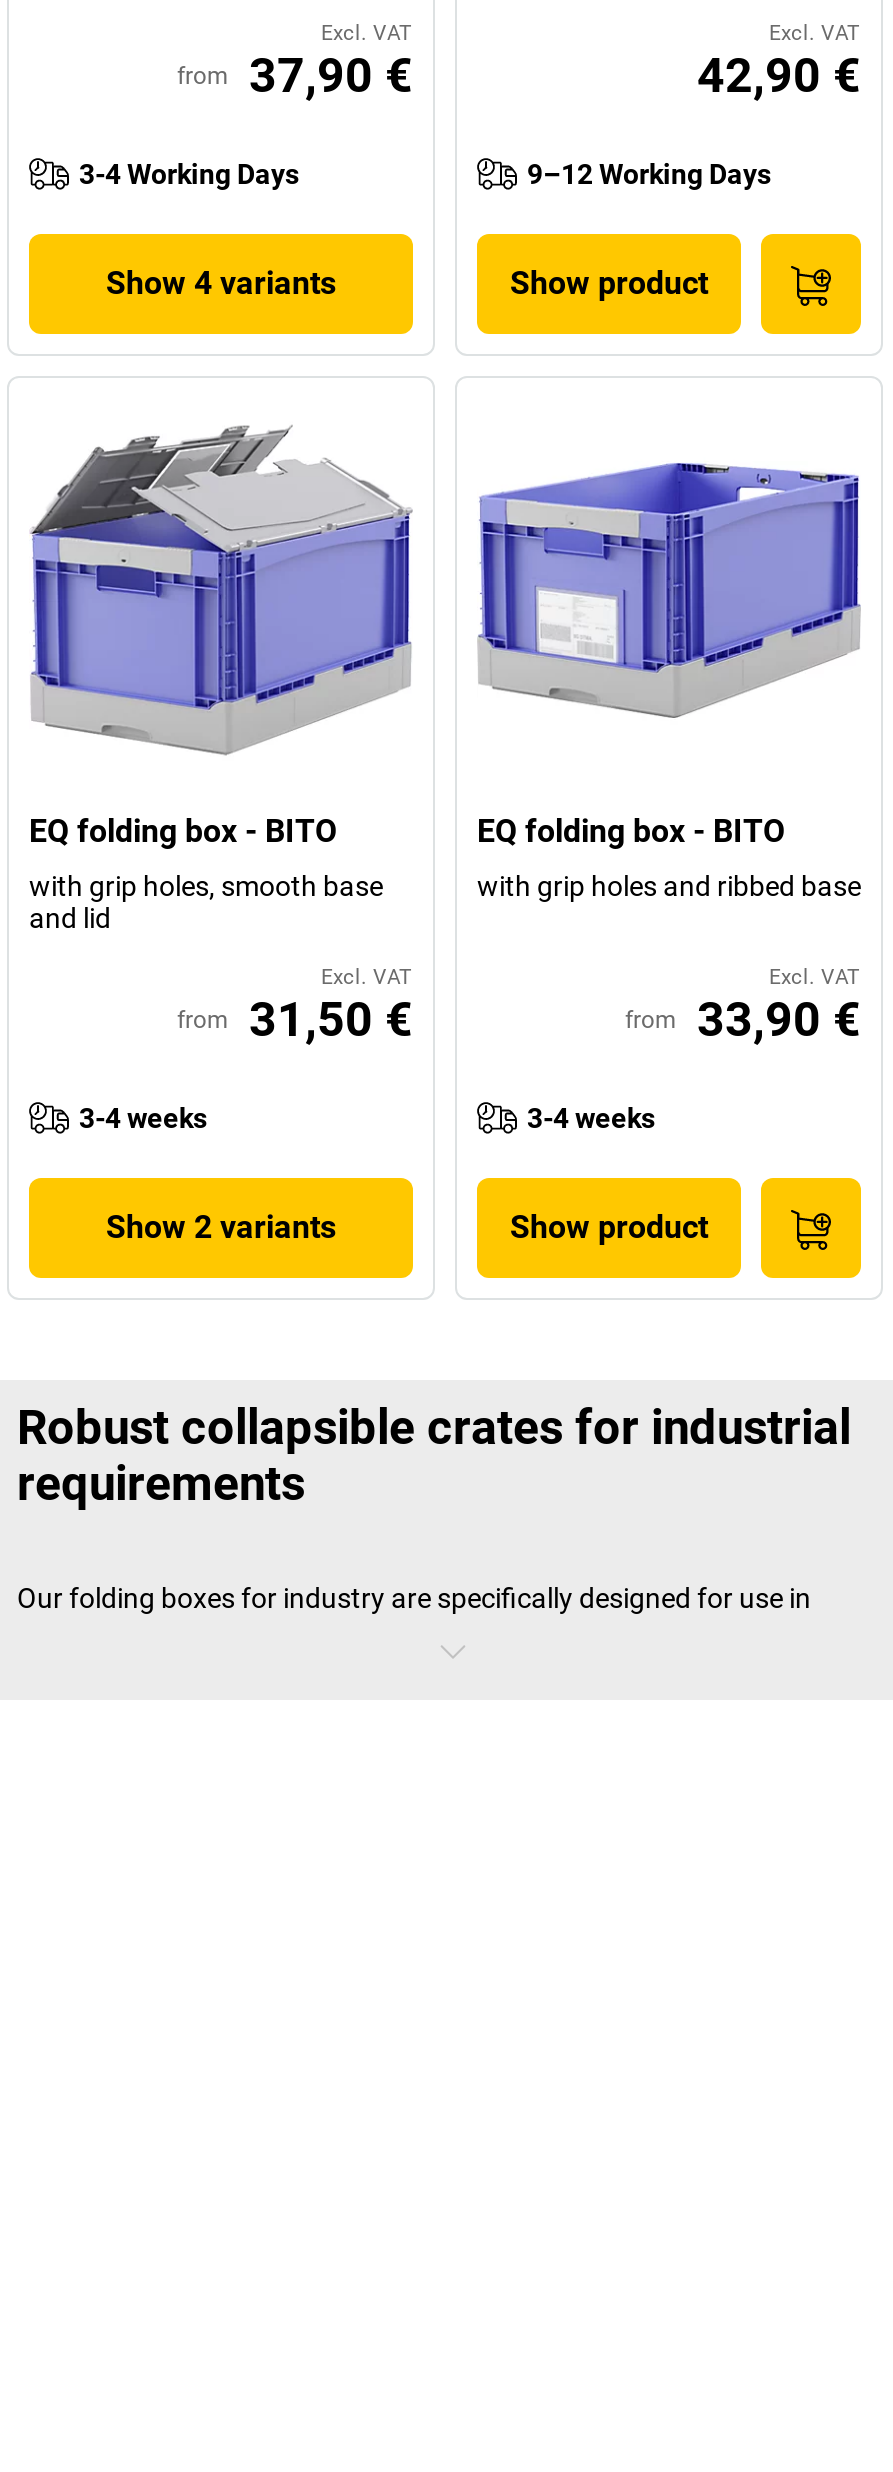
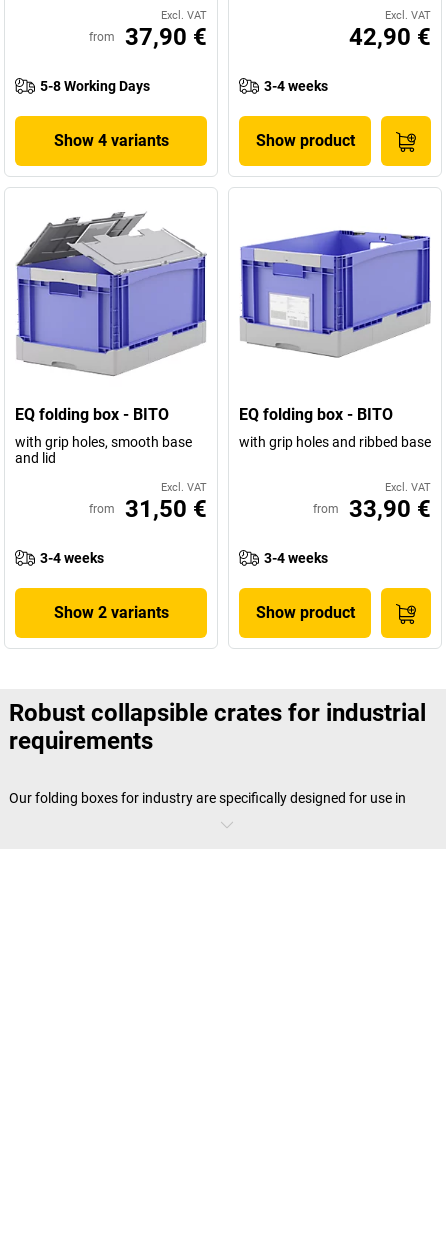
- 3-4 Working Days
+ 5-8 Working Days

- 9–12 Working Days
+ 3-4 weeks
